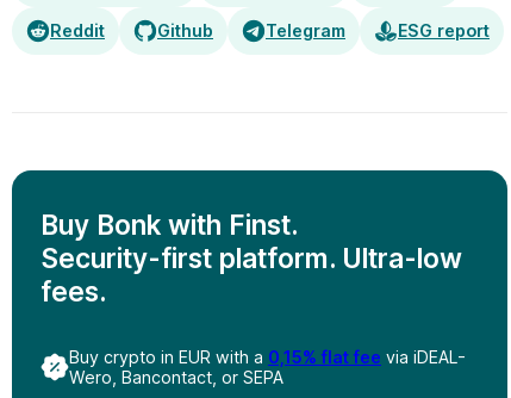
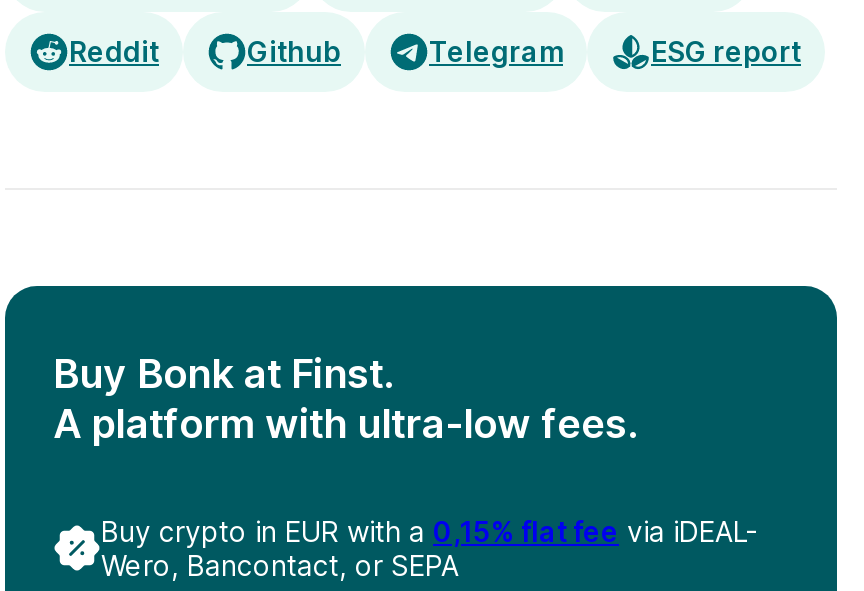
- Buy Bonk with Finst.
- Security-first platform. Ultra-low
- fees.
+ Buy Bonk at Finst.
+ A platform with ultra-low fees.
